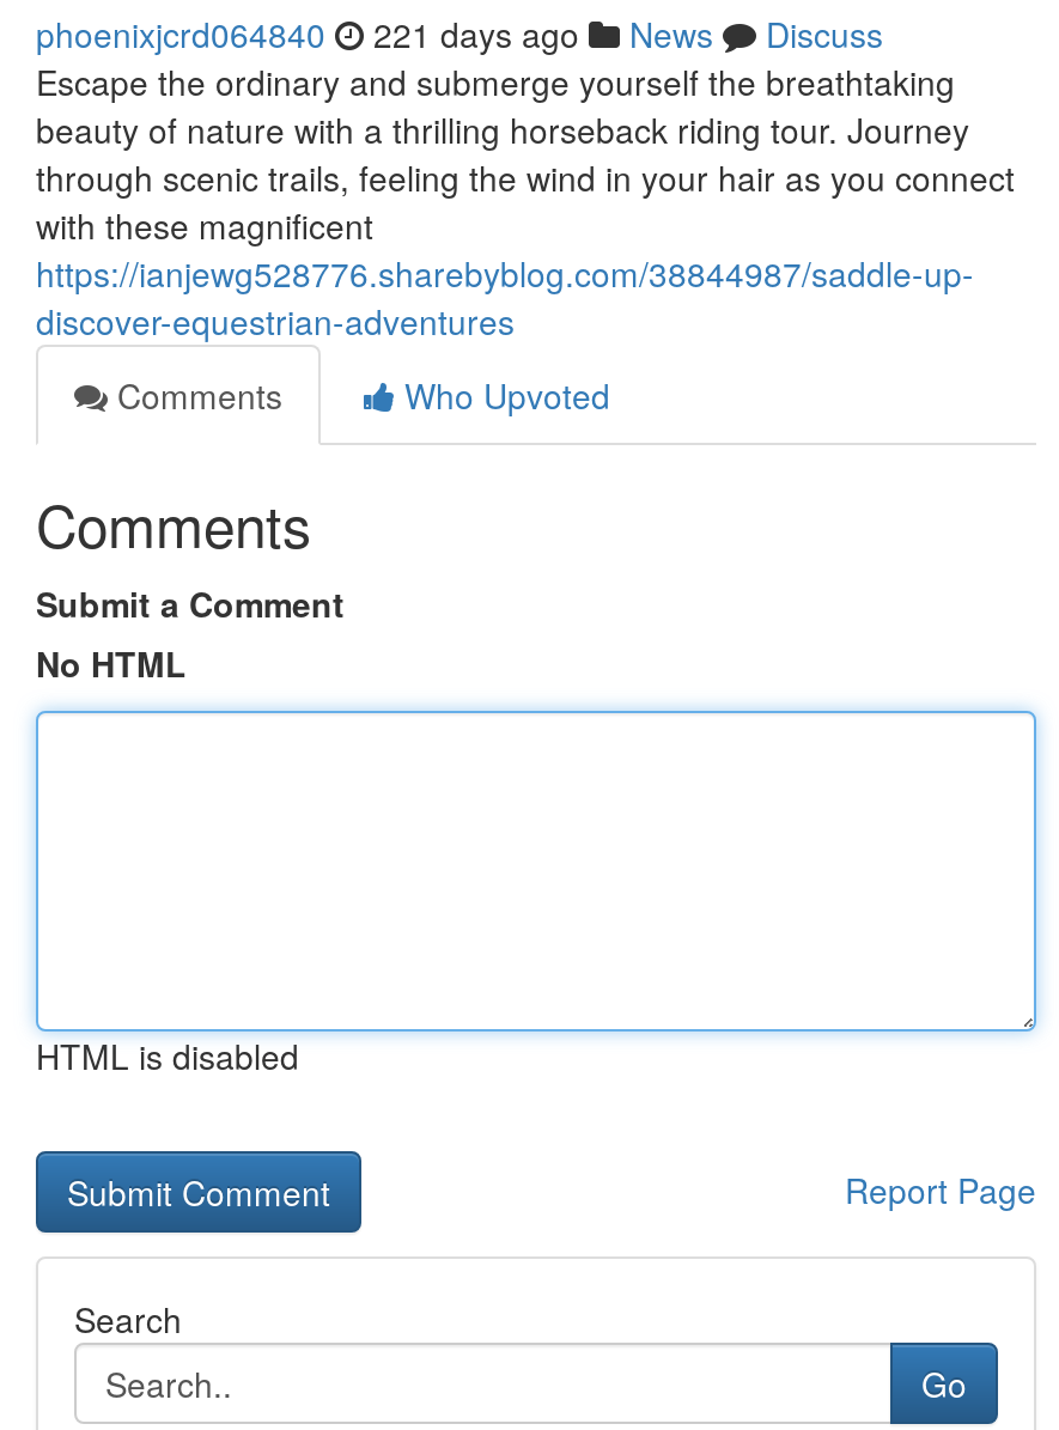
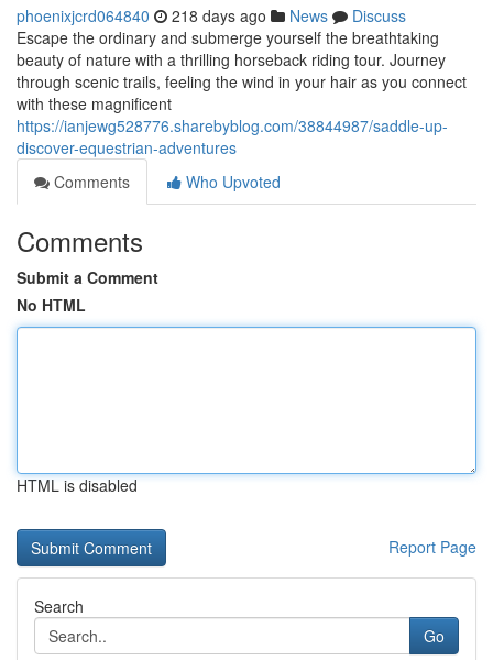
- phoenixjcrd064840 221 days ago News Discuss
+ phoenixjcrd064840 218 days ago News Discuss
